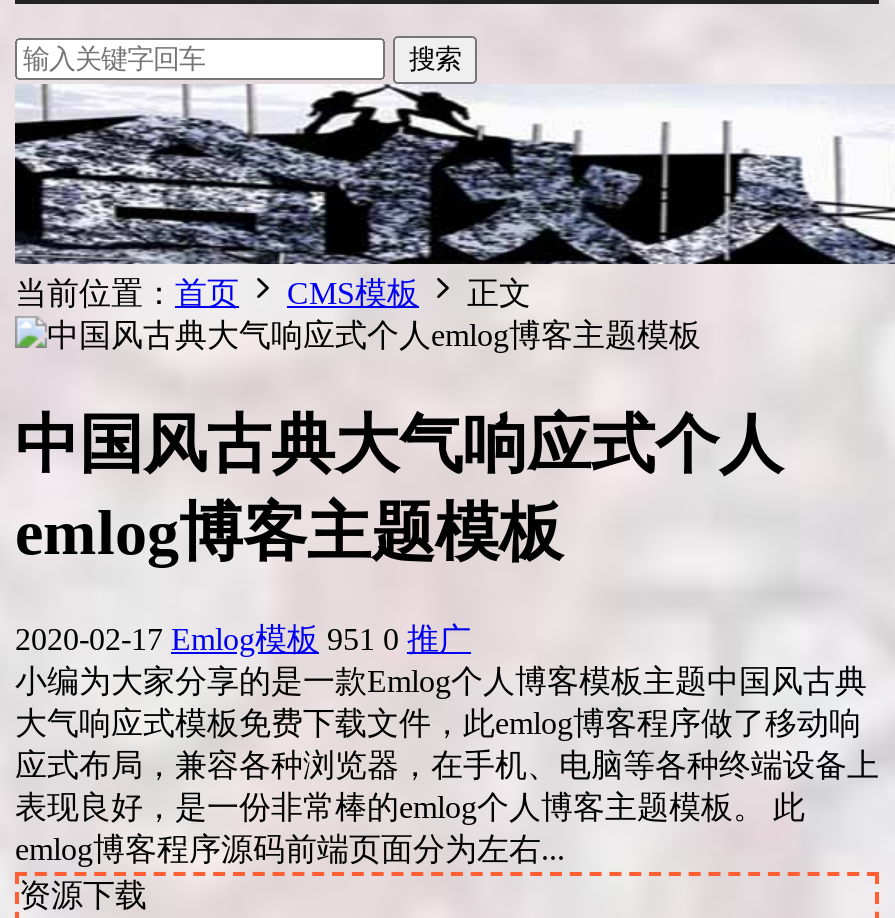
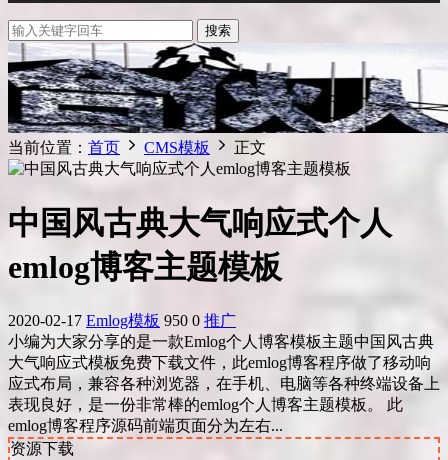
- 2020-02-17 Emlog模板 951 0 推广
+ 2020-02-17 Emlog模板 950 0 推广
